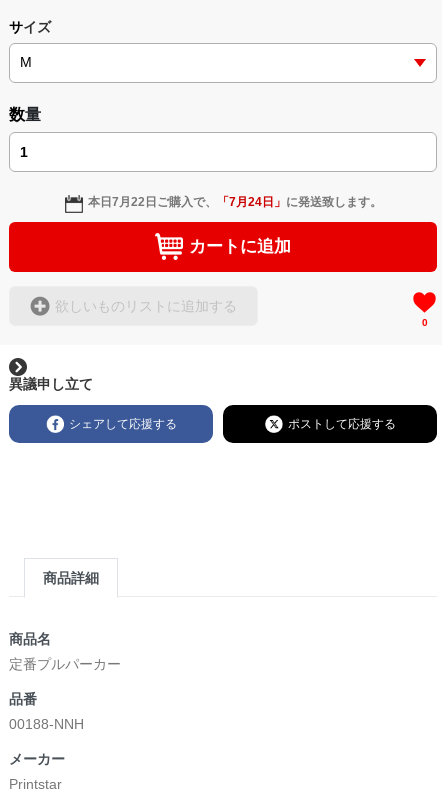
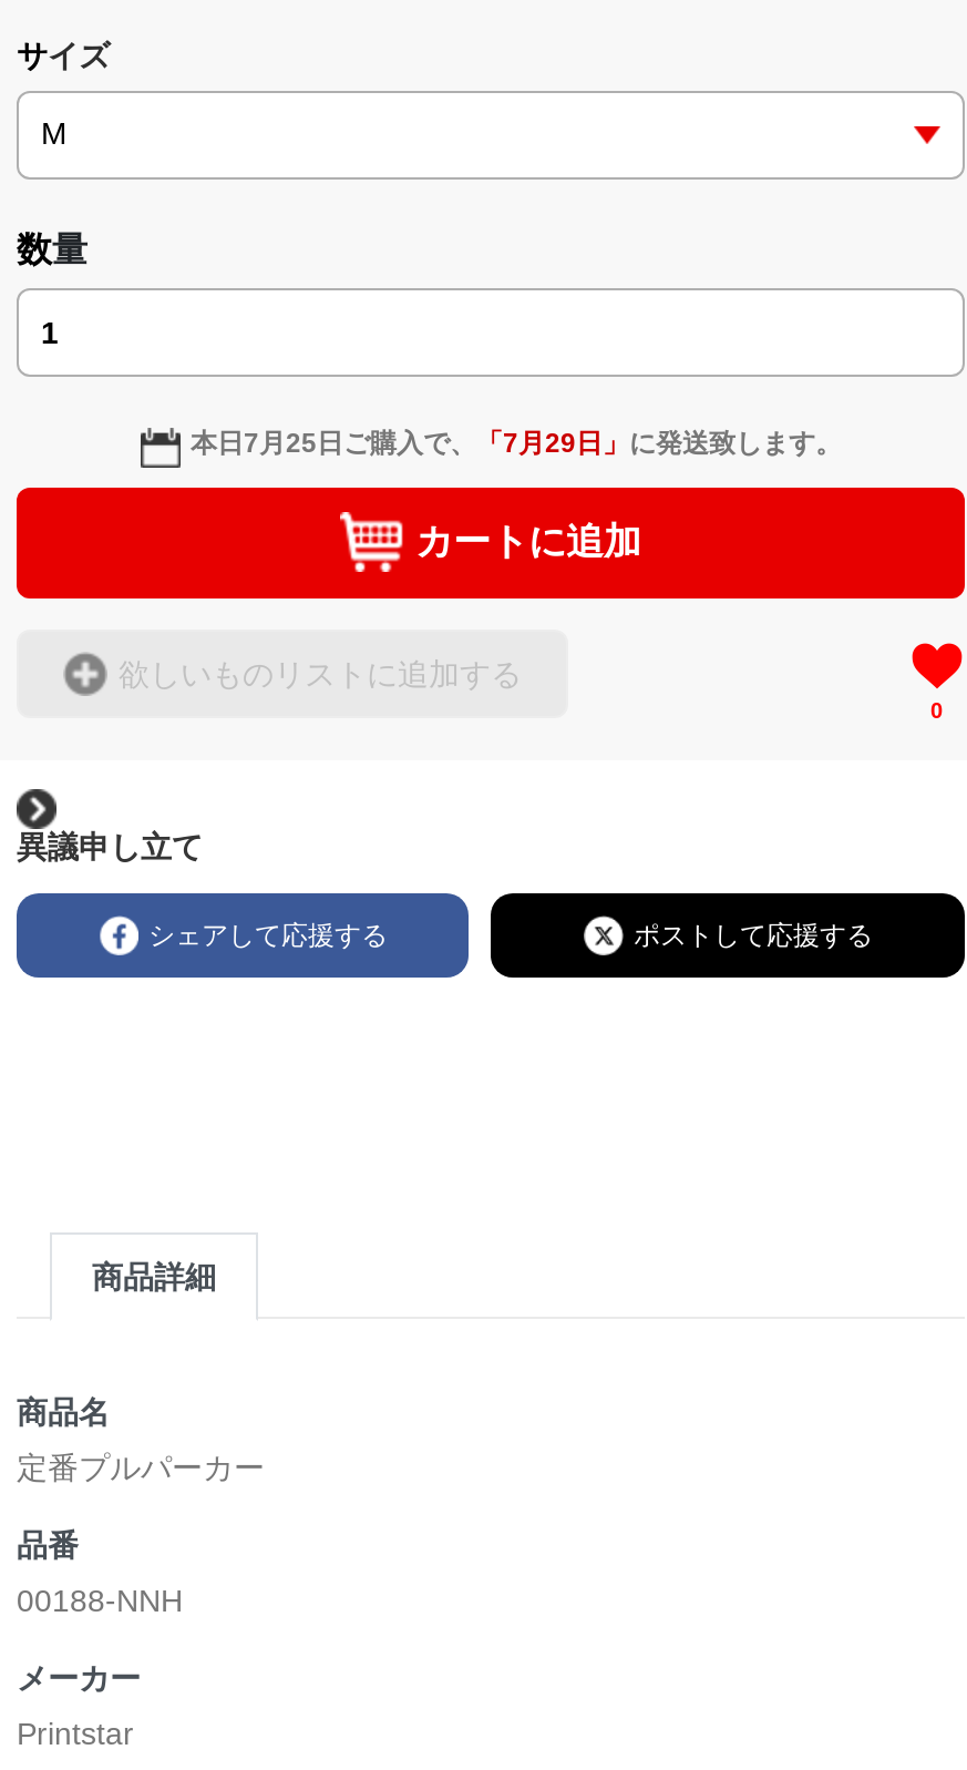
- 本日7月22日ご購入で、「7月24日」に発送致します。
+ 本日7月25日ご購入で、「7月29日」に発送致します。
